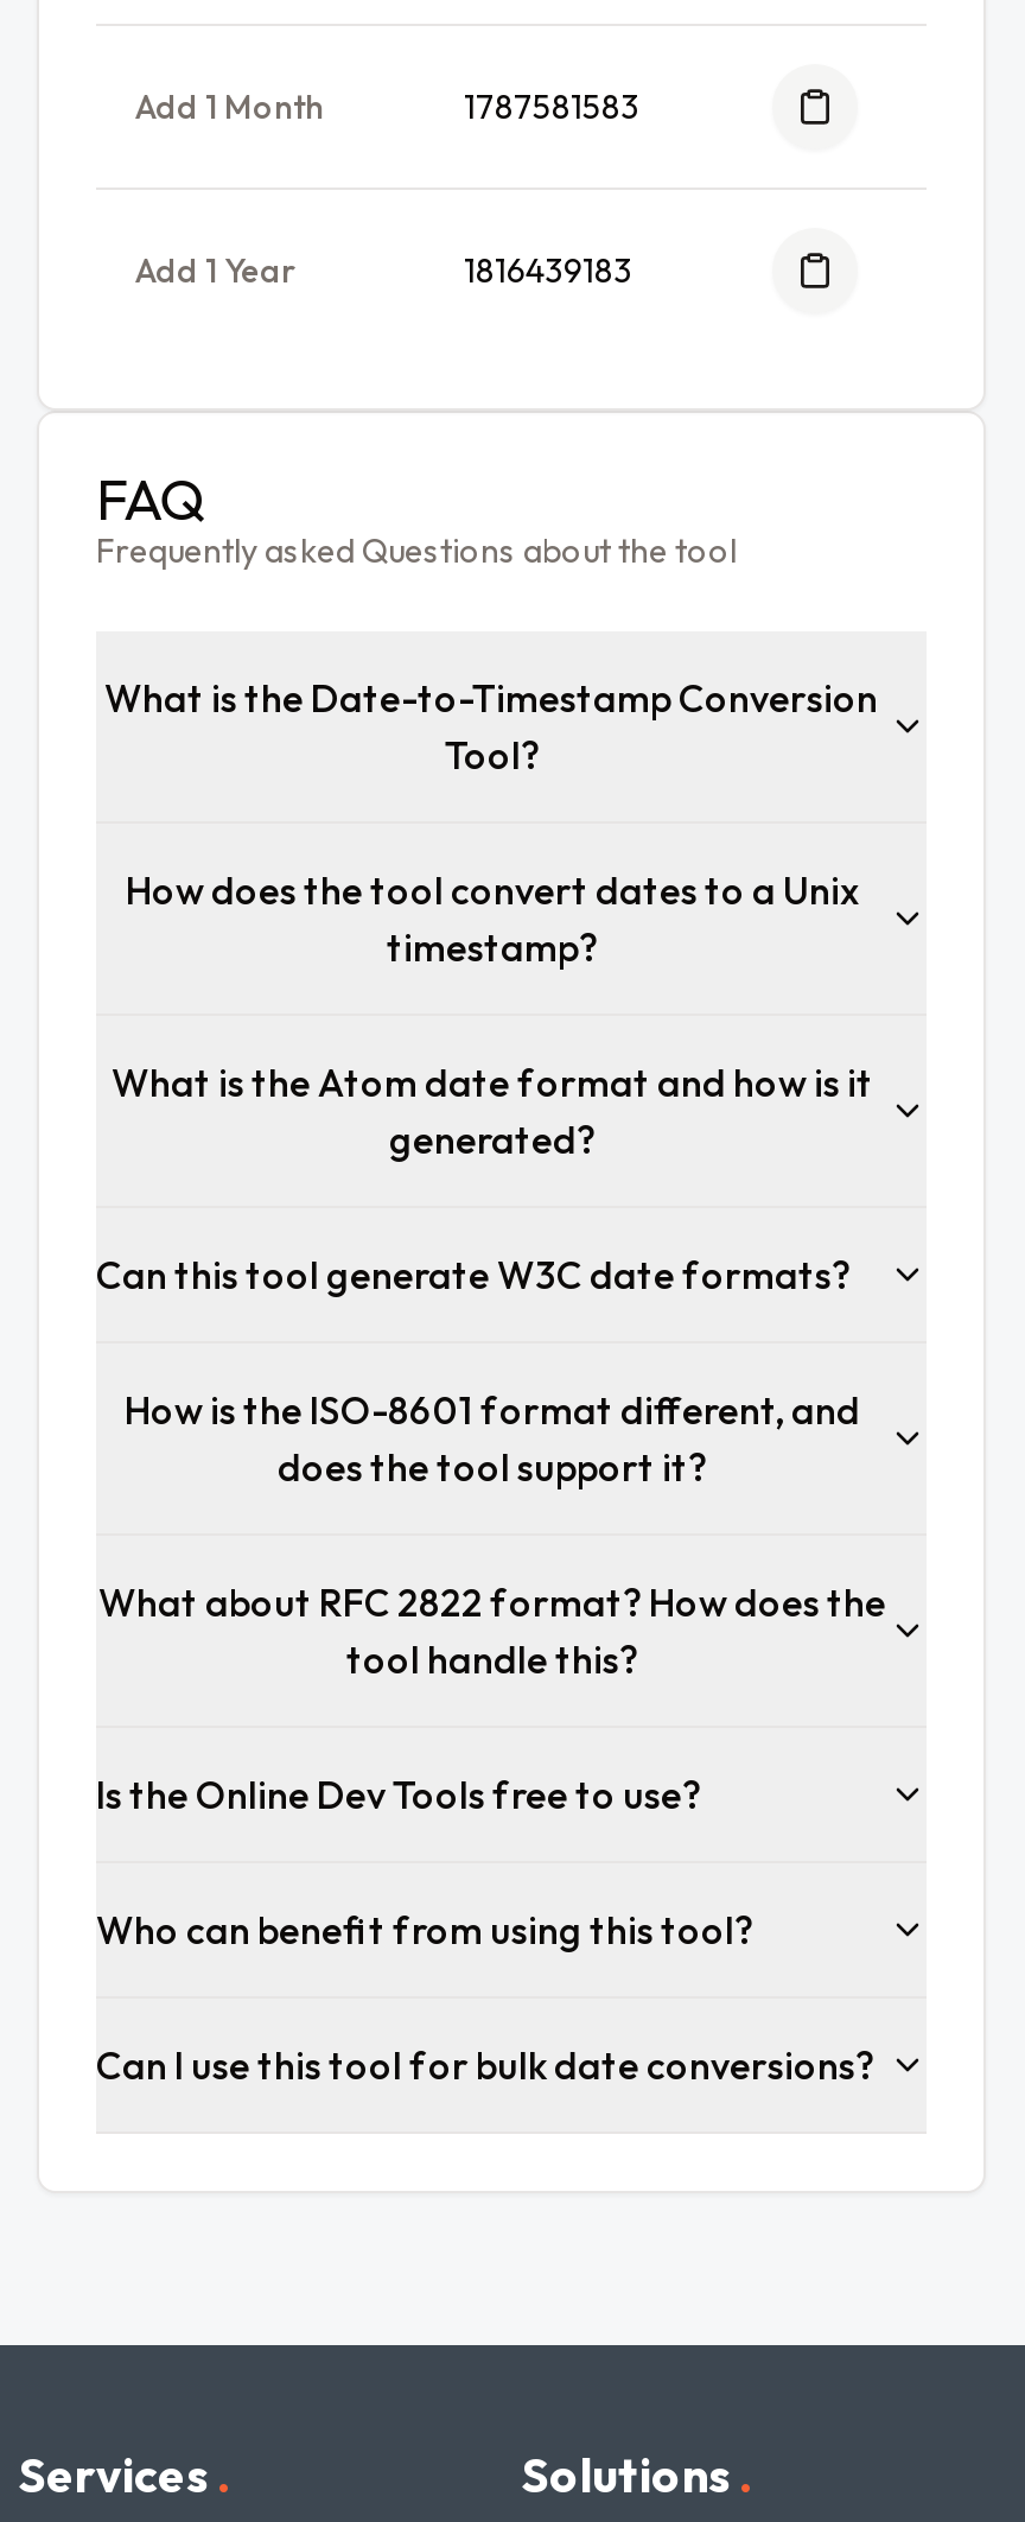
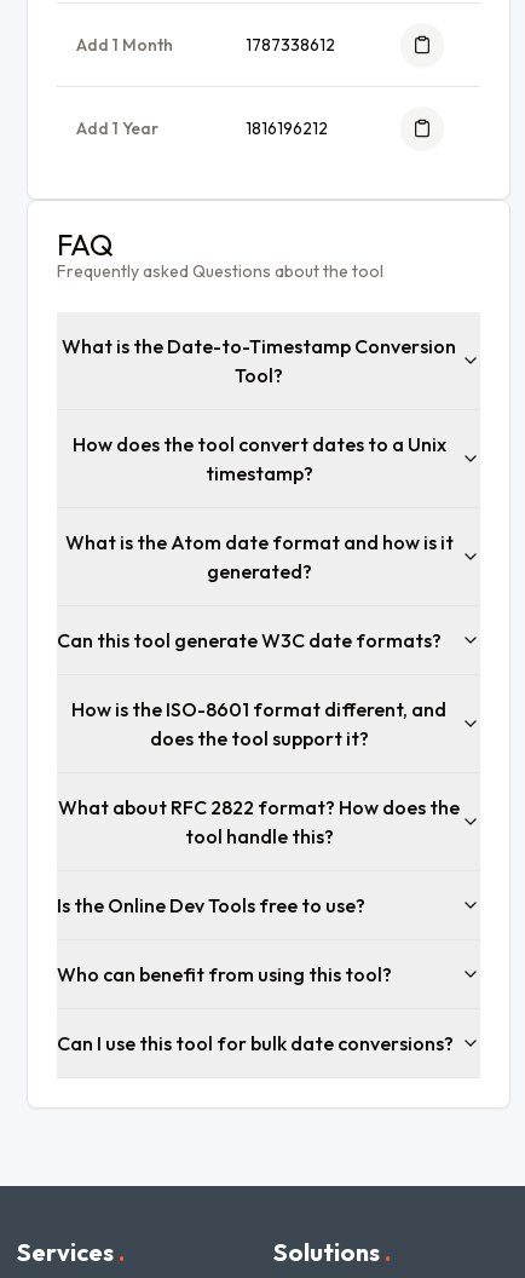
- 1787581583
+ 1787338612

- 1816439183
+ 1816196212
